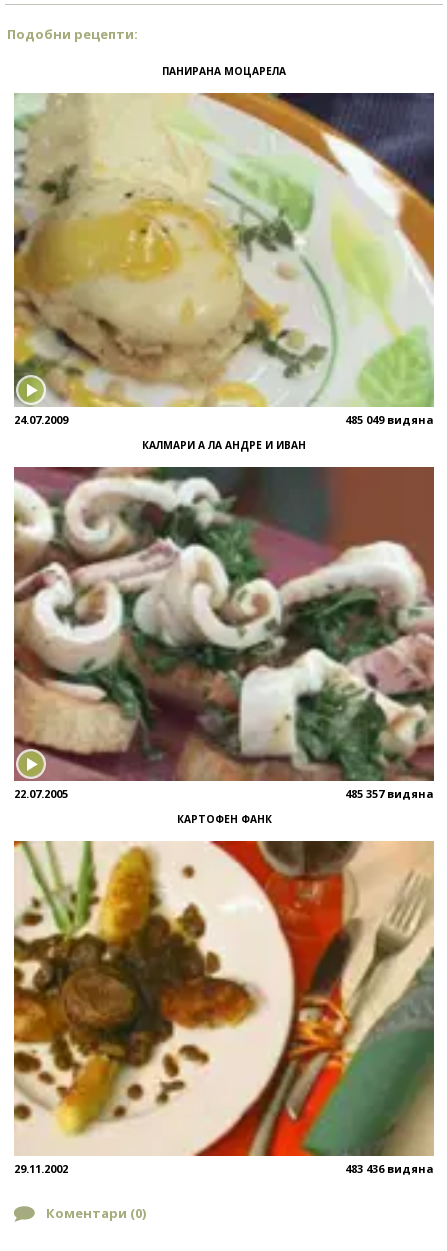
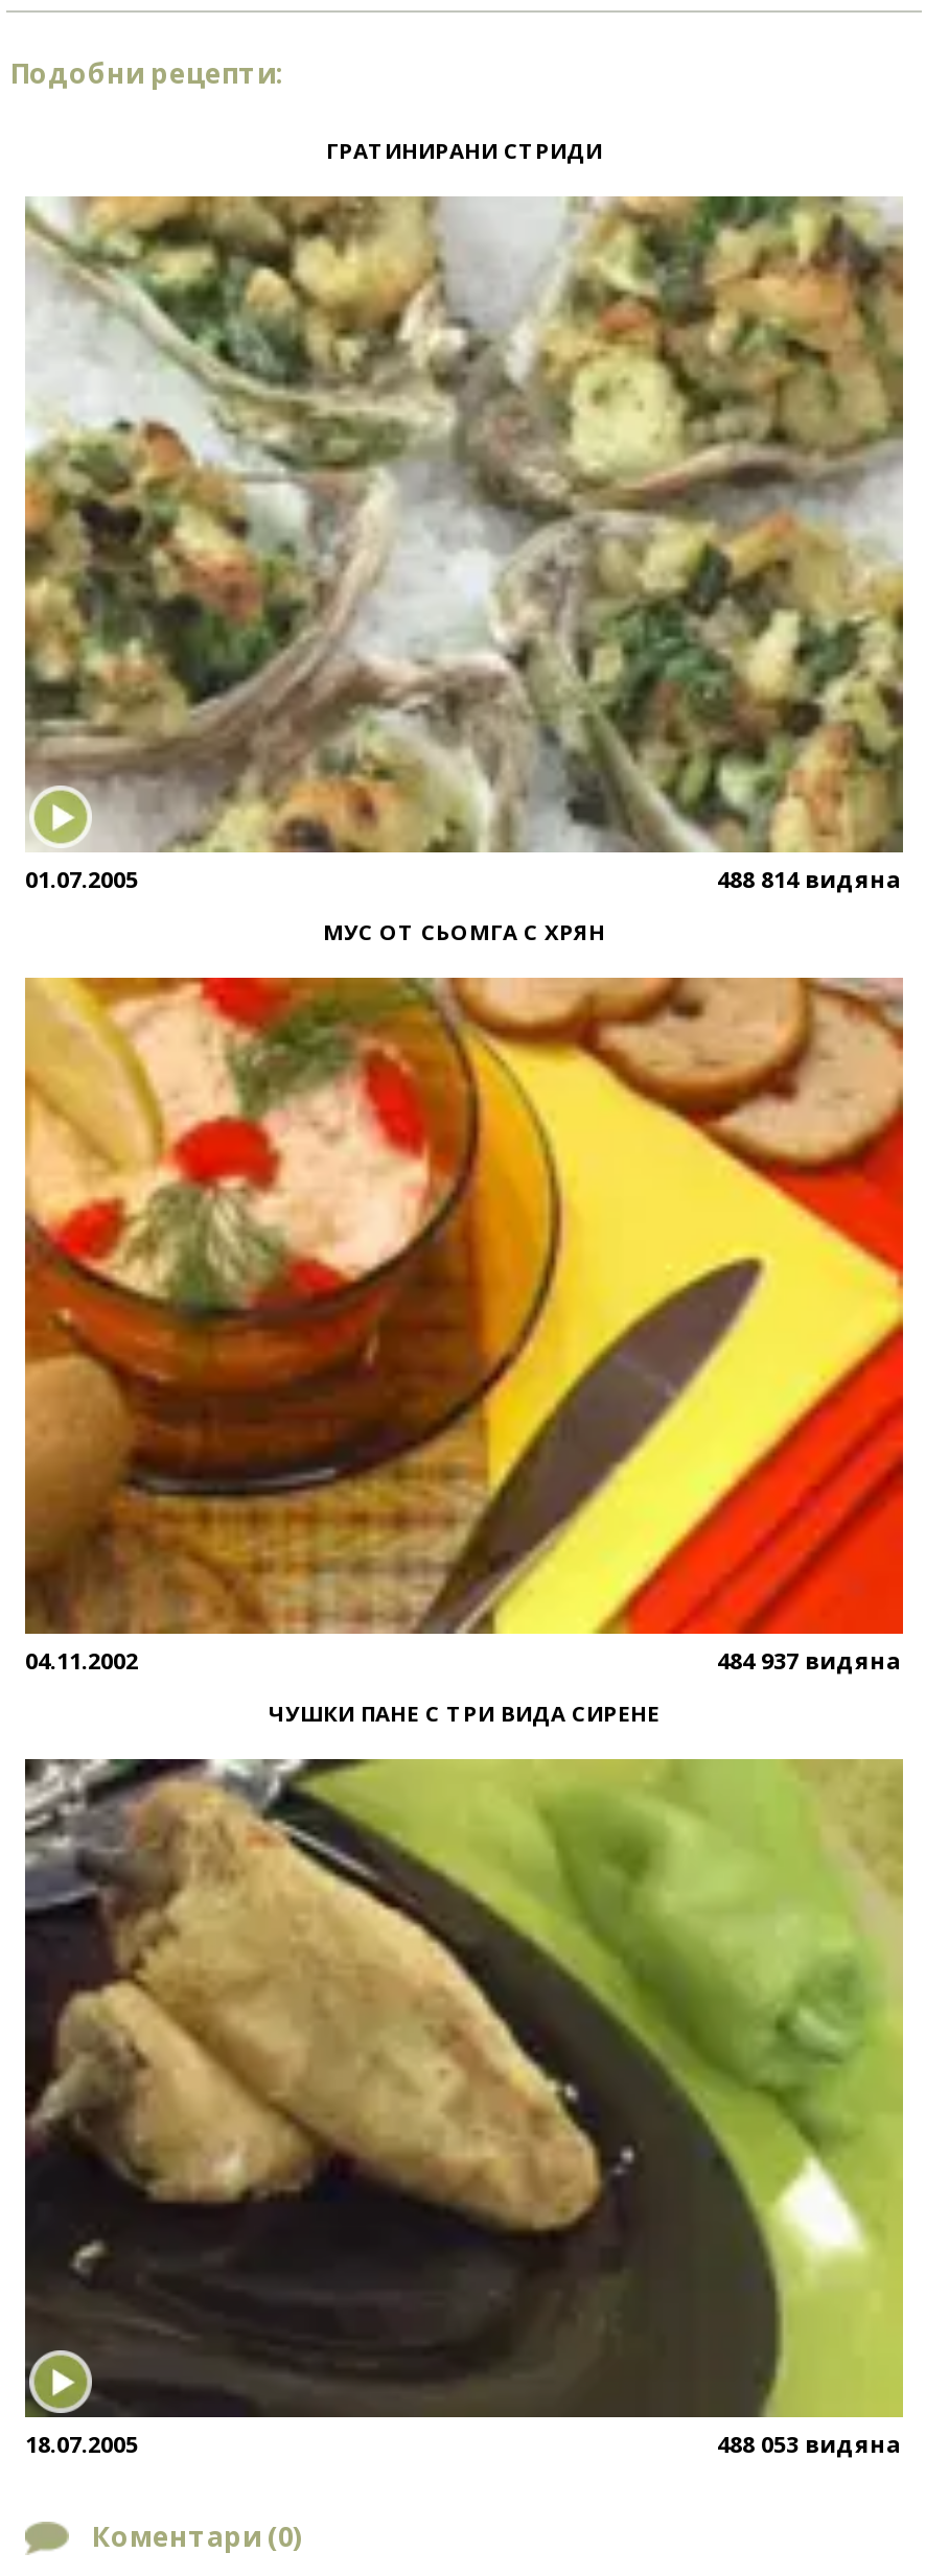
- ПАНИРАНА МОЦАРЕЛА
+ ГРАТИНИРАНИ СТРИДИ

- [image]
- 24.07.2009
- 485 049 видяна
+ [image]
+ 01.07.2005
+ 488 814 видяна

- КАЛМАРИ А ЛА АНДРЕ И ИВАН
+ МУС ОТ СЬОМГА С ХРЯН

- [image]
- 22.07.2005
- 485 357 видяна
+ [image]
+ 04.11.2002
+ 484 937 видяна

- КАРТОФЕН ФАНК
+ ЧУШКИ ПАНЕ С ТРИ ВИДА СИРЕНЕ

- [image]
- 29.11.2002
- 483 436 видяна
+ [image]
+ 18.07.2005
+ 488 053 видяна
